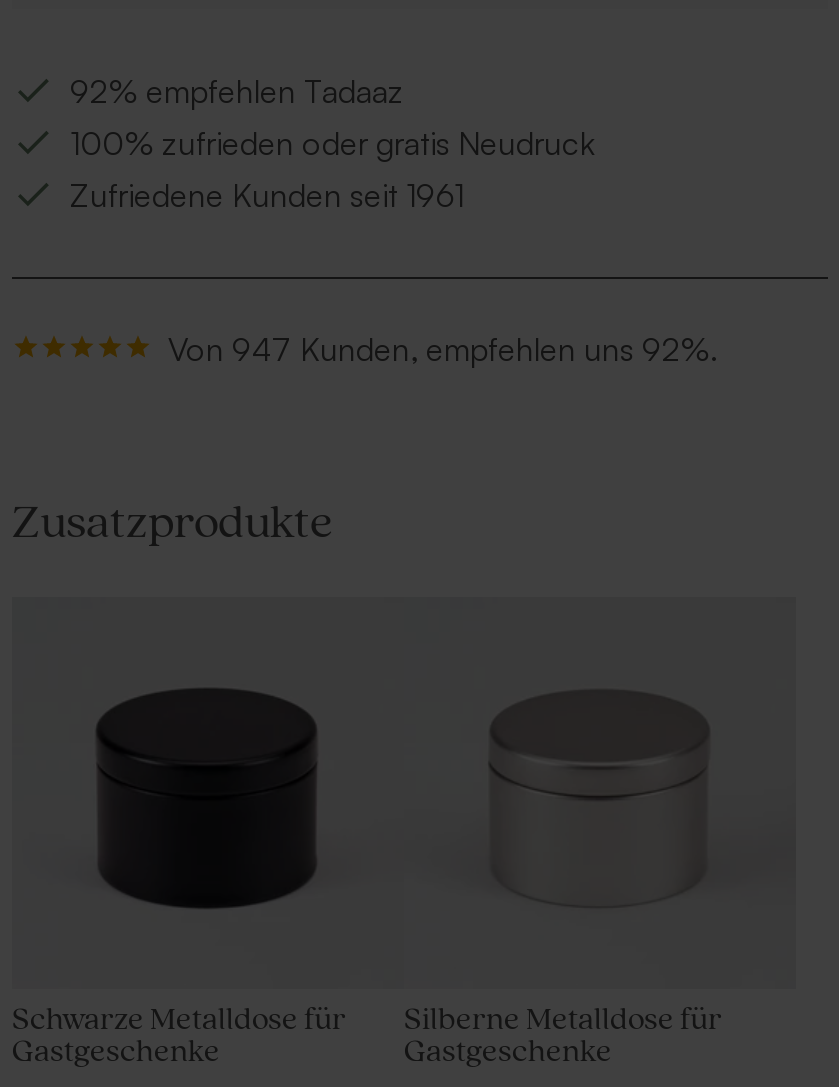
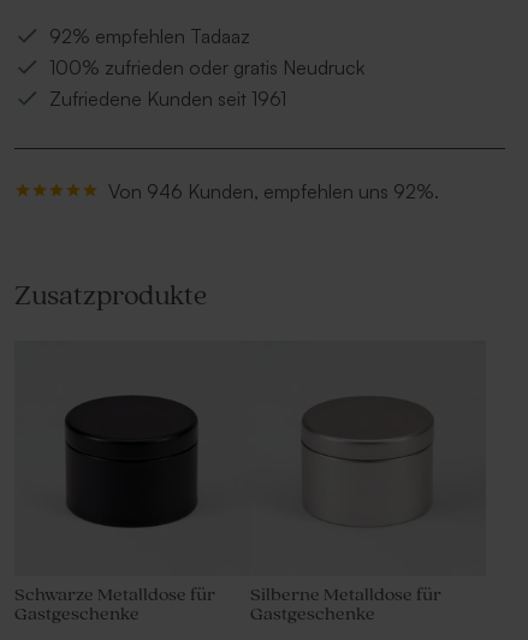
- Von 947 Kunden, empfehlen uns 92%.
+ Von 946 Kunden, empfehlen uns 92%.
